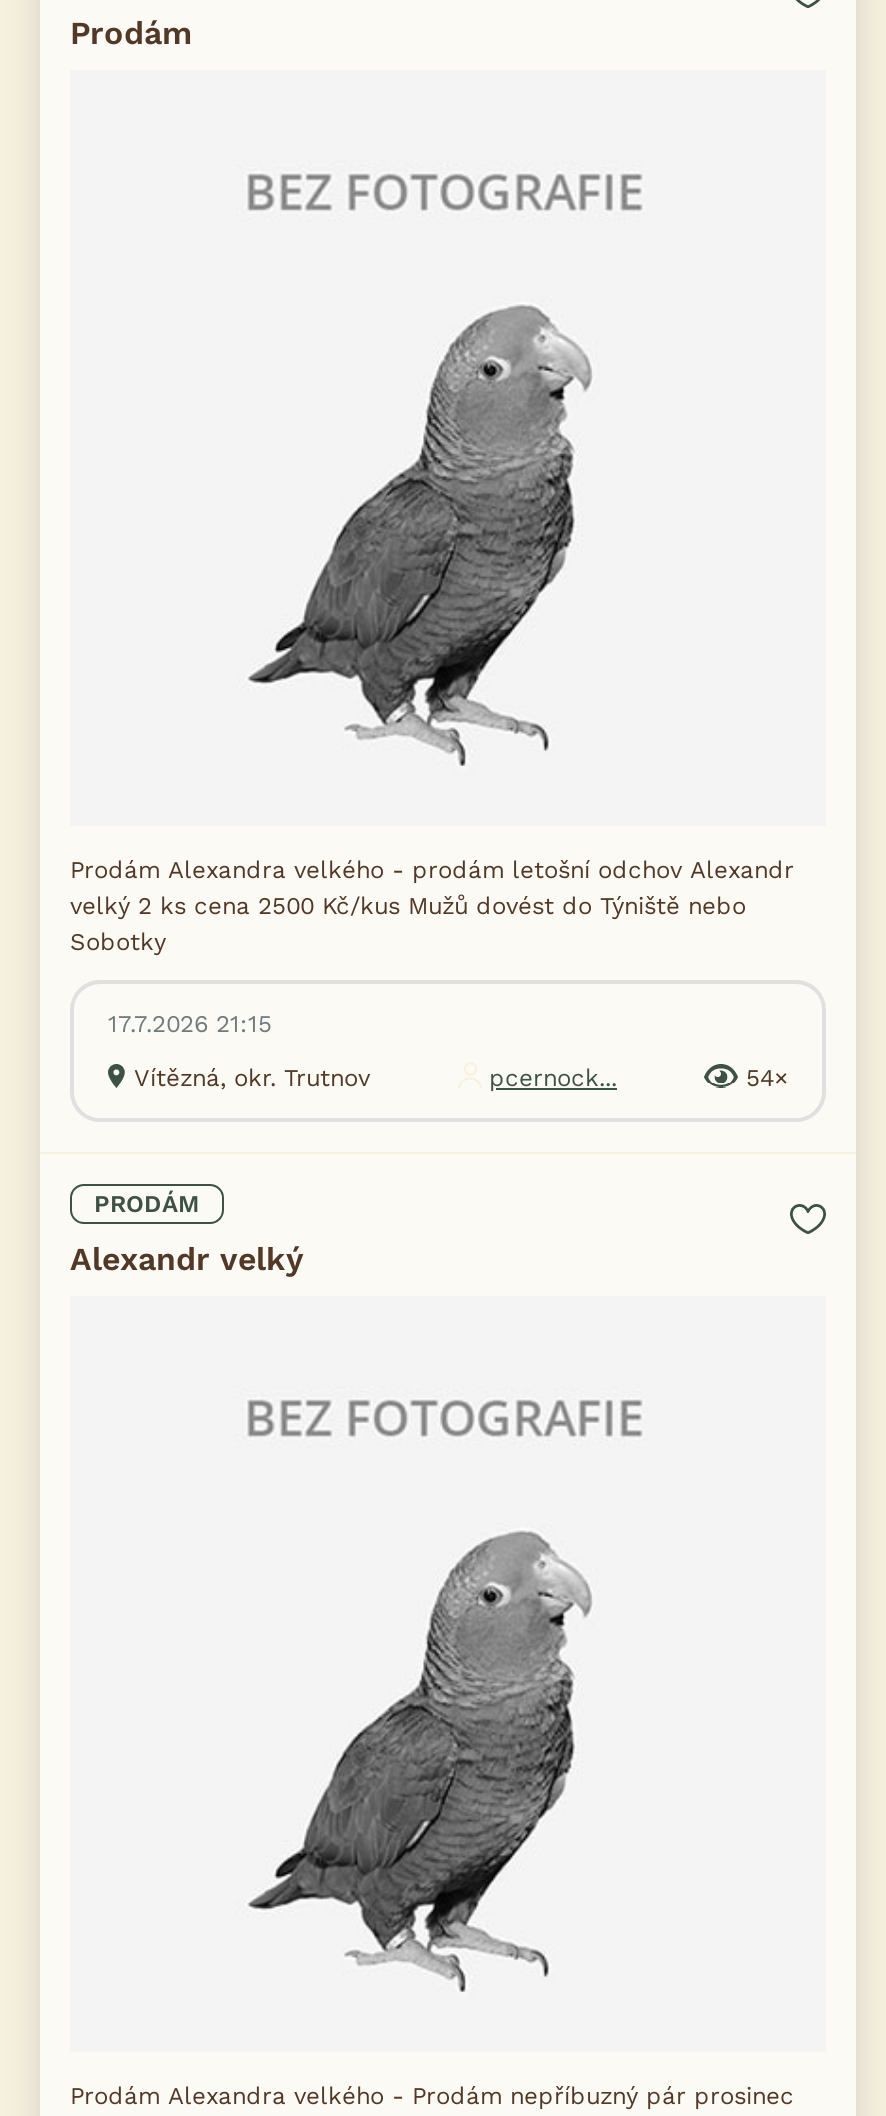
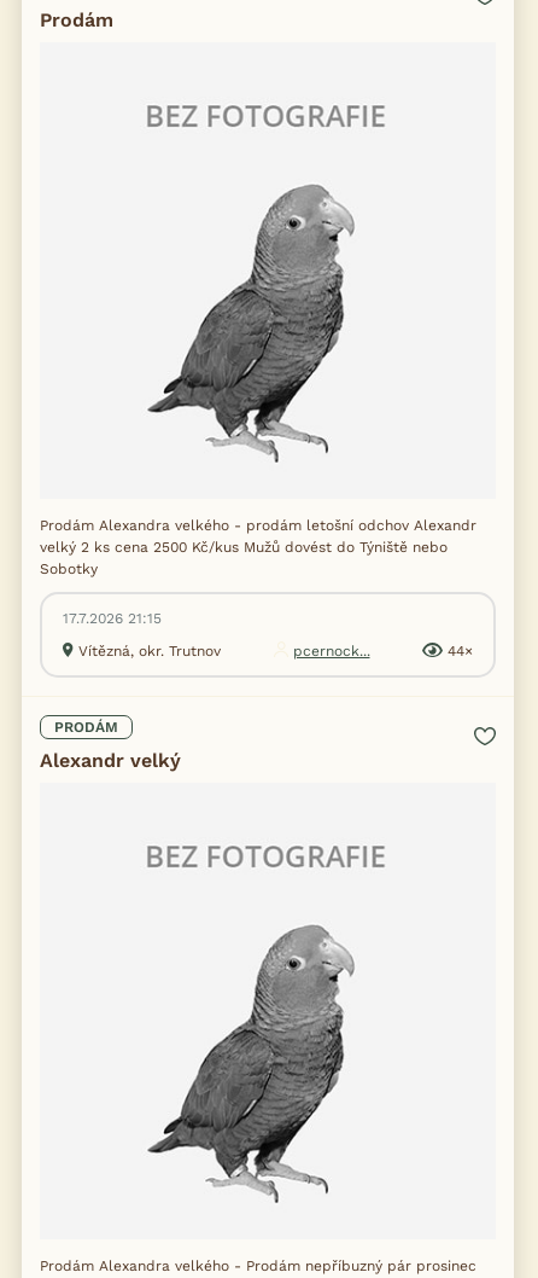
- 54×
+ 44×
